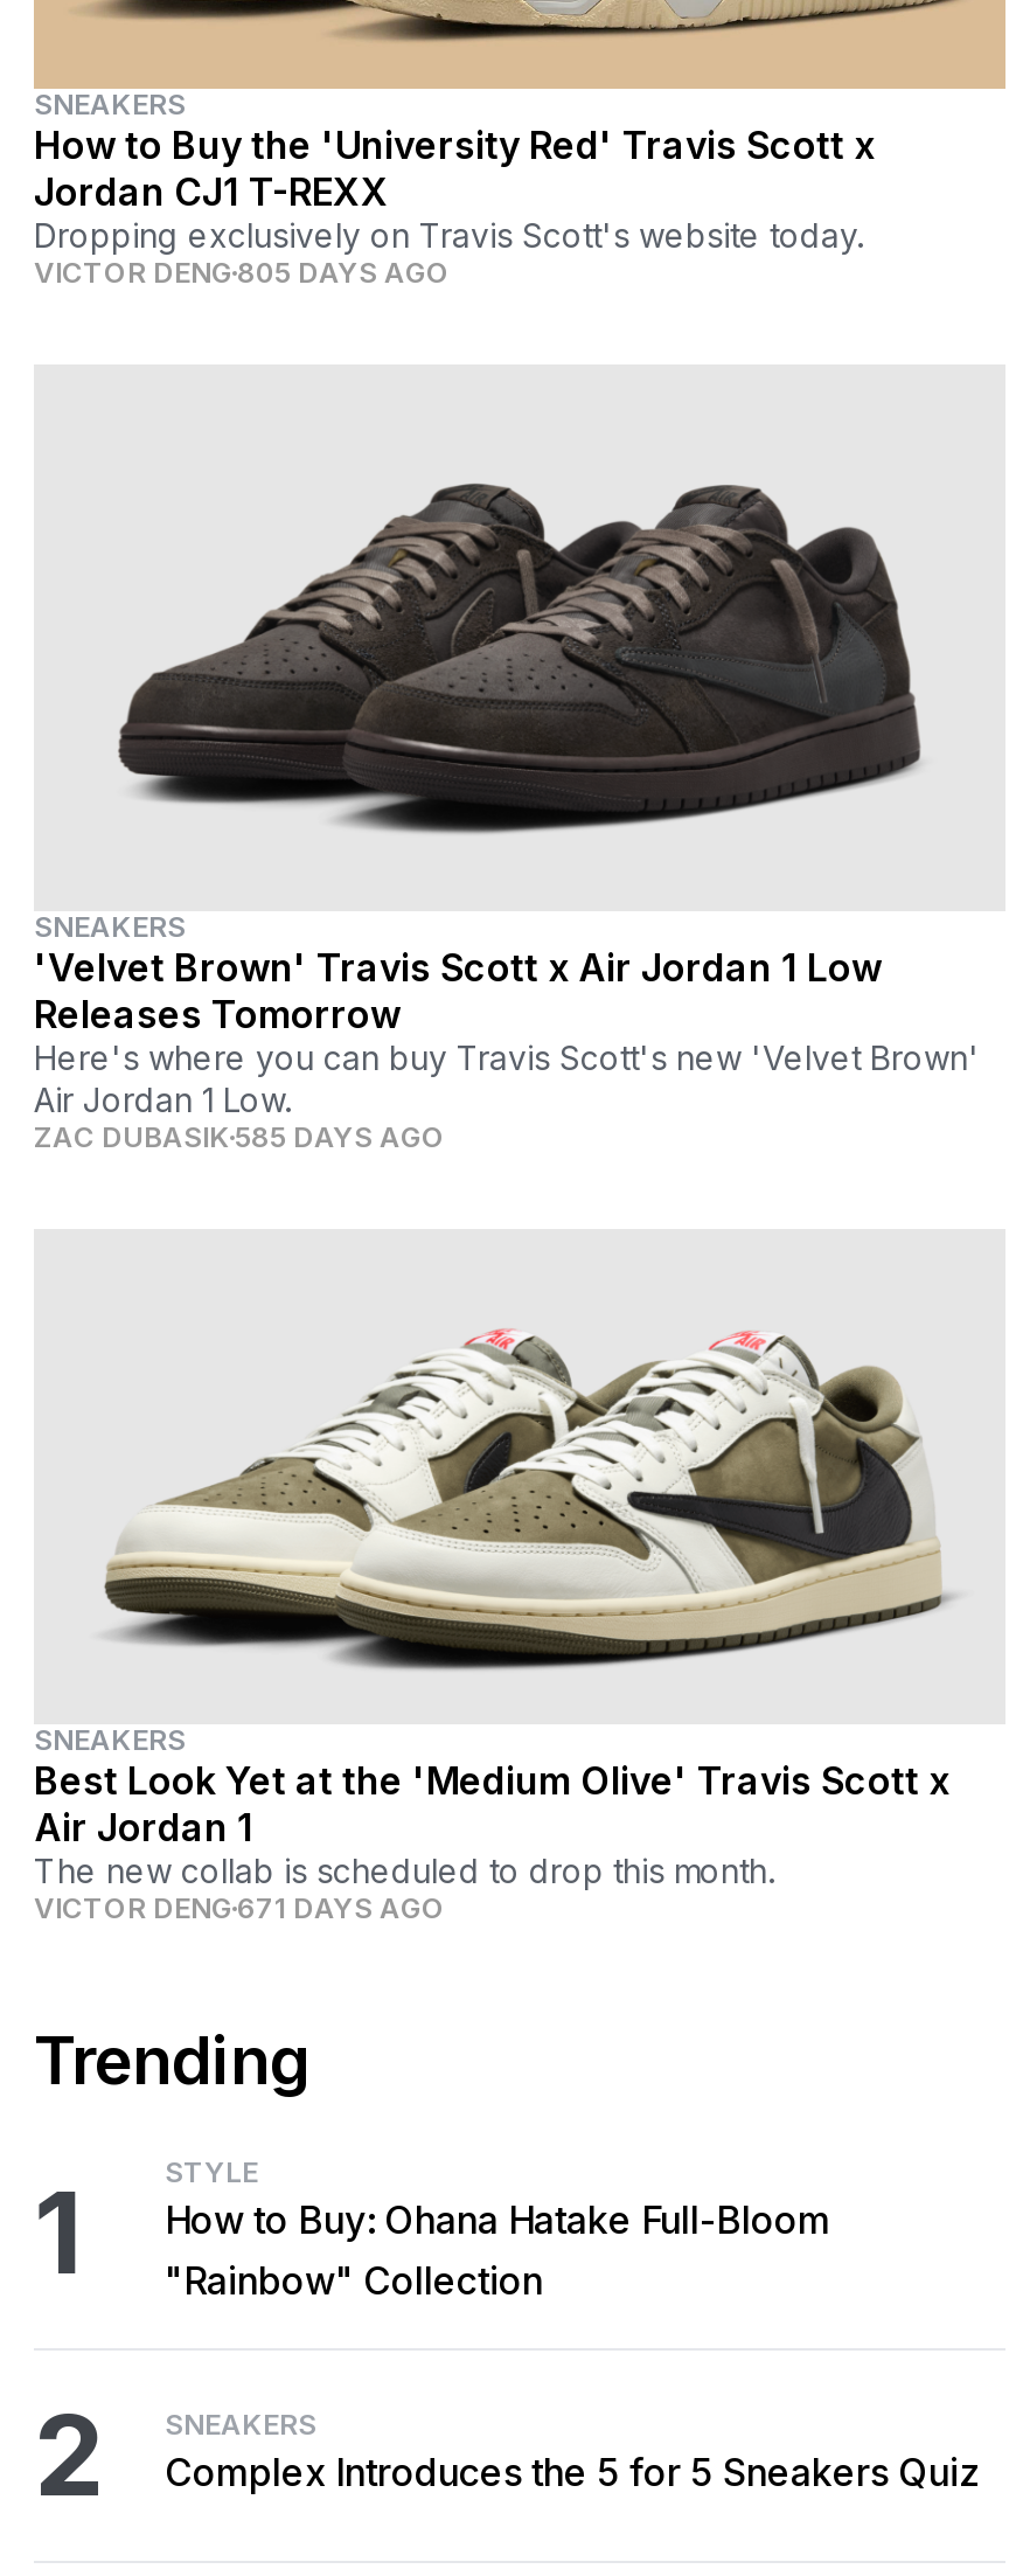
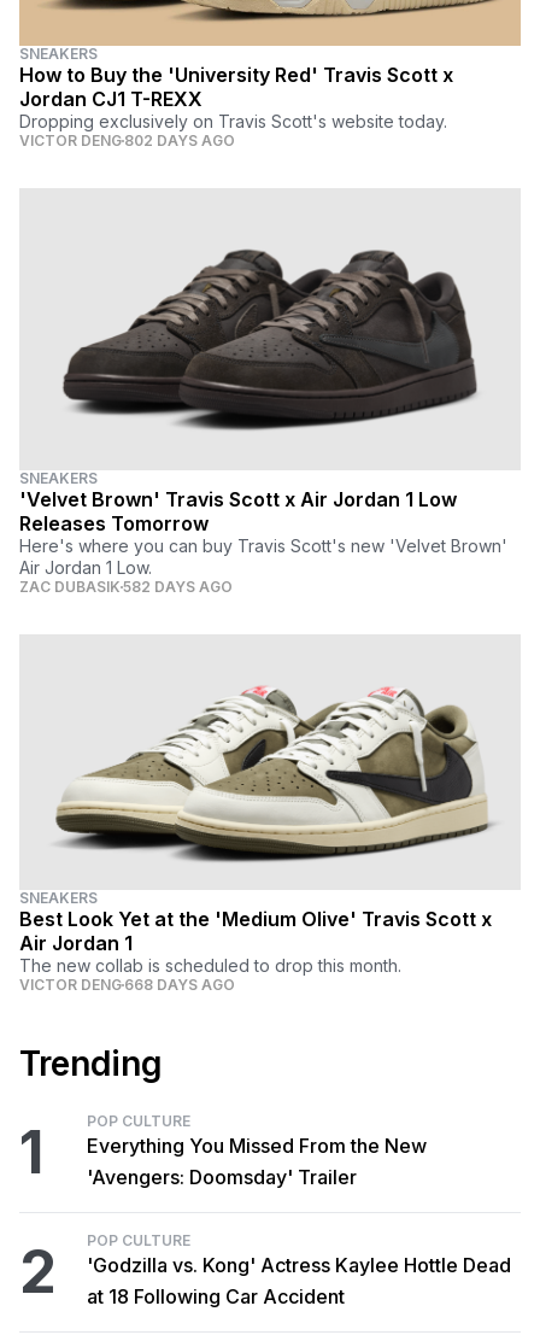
- VICTOR DENG 805 DAYS AGO
+ VICTOR DENG 802 DAYS AGO

- ZAC DUBASIK 585 DAYS AGO
+ ZAC DUBASIK 582 DAYS AGO

- VICTOR DENG 671 DAYS AGO
+ VICTOR DENG 668 DAYS AGO

- STYLE
- How to Buy: Ohana Hatake Full-Bloom
- "Rainbow" Collection
+ POP CULTURE
+ Everything You Missed From the New
+ 'Avengers: Doomsday' Trailer

- SNEAKERS
- Complex Introduces the 5 for 5 Sneakers Quiz
+ POP CULTURE
+ 'Godzilla vs. Kong' Actress Kaylee Hottle Dead
+ at 18 Following Car Accident
